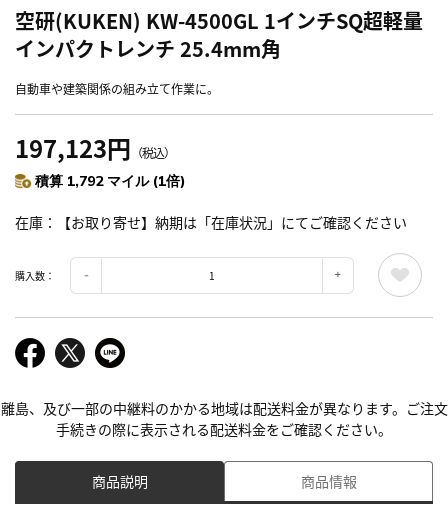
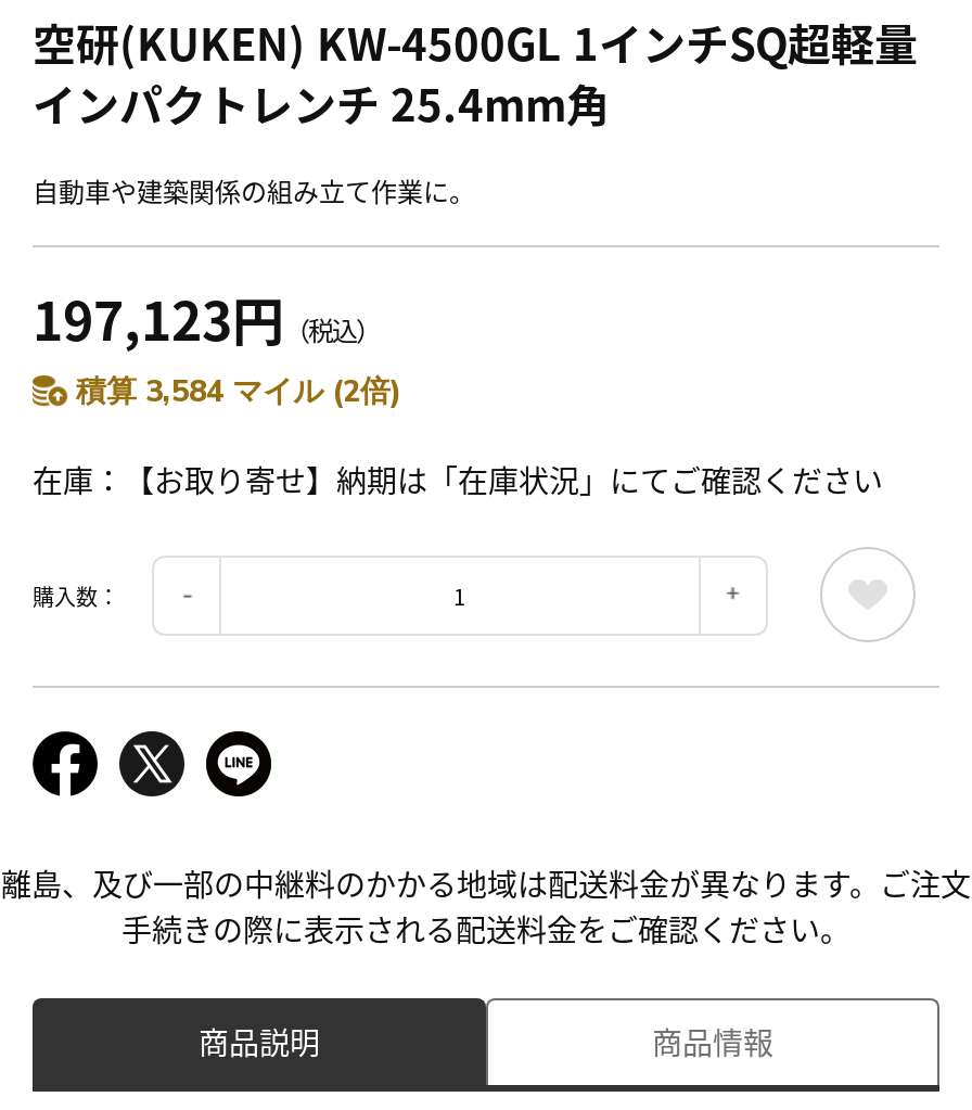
- 積算 1,792 マイル (1倍)
+ 積算 3,584 マイル (2倍)
